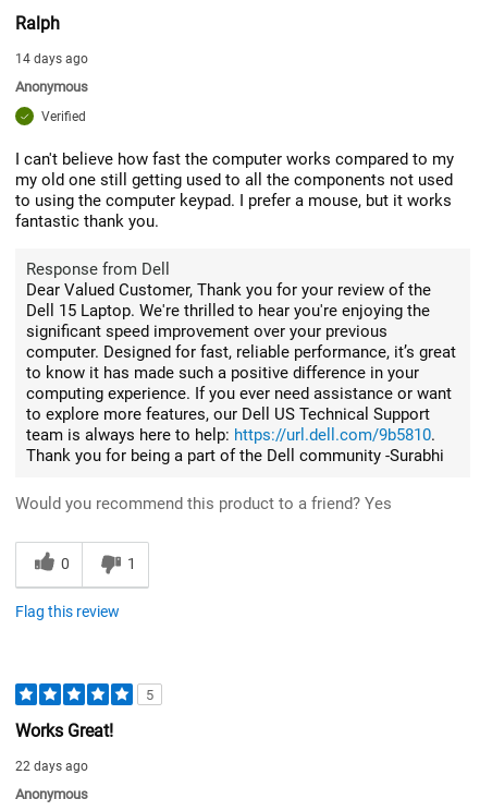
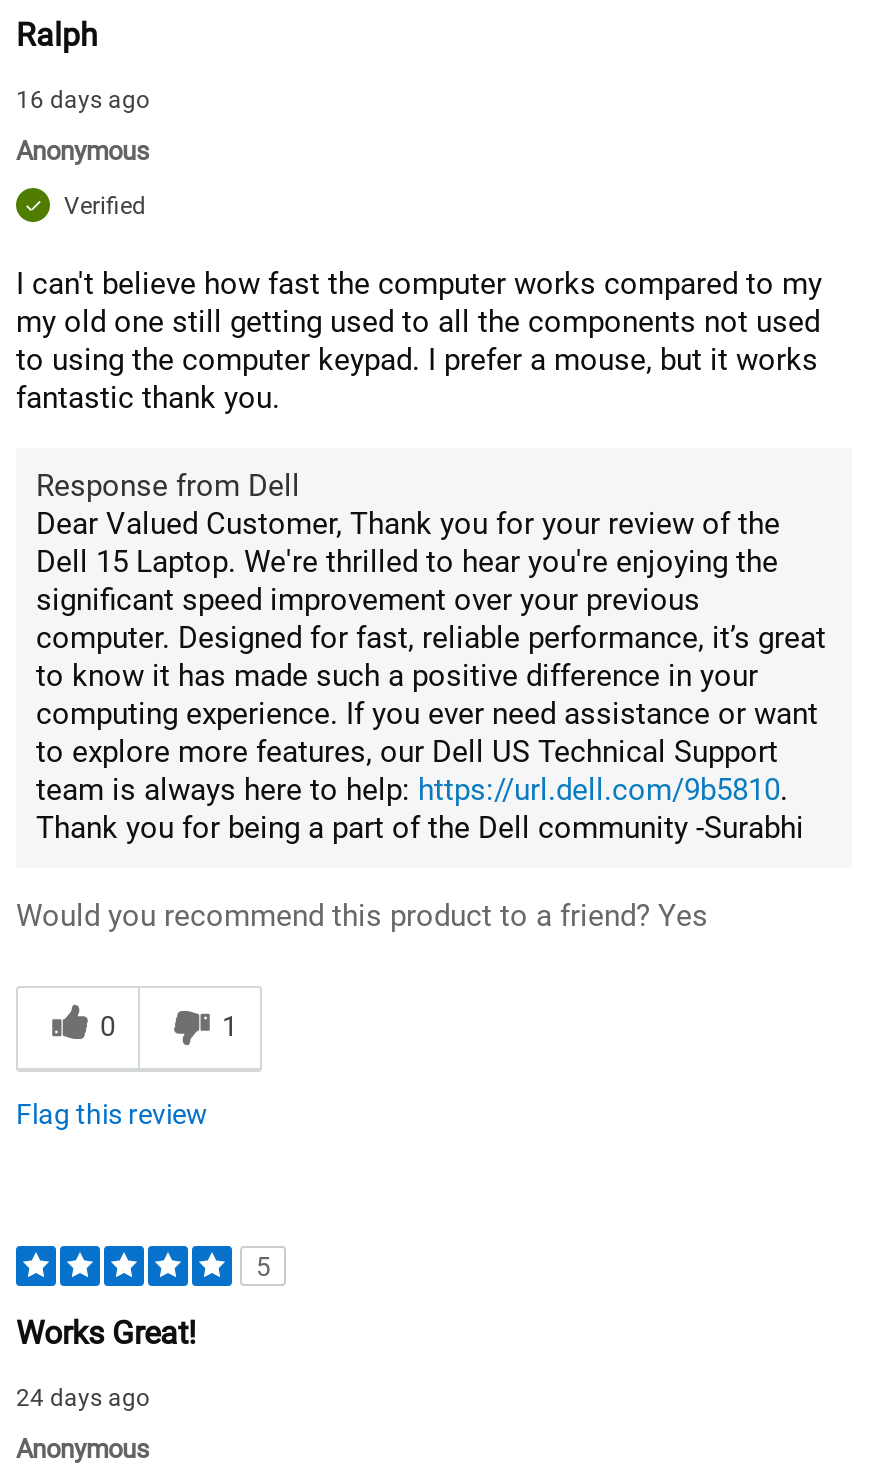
- 14 days ago
+ 16 days ago

- 22 days ago
+ 24 days ago
